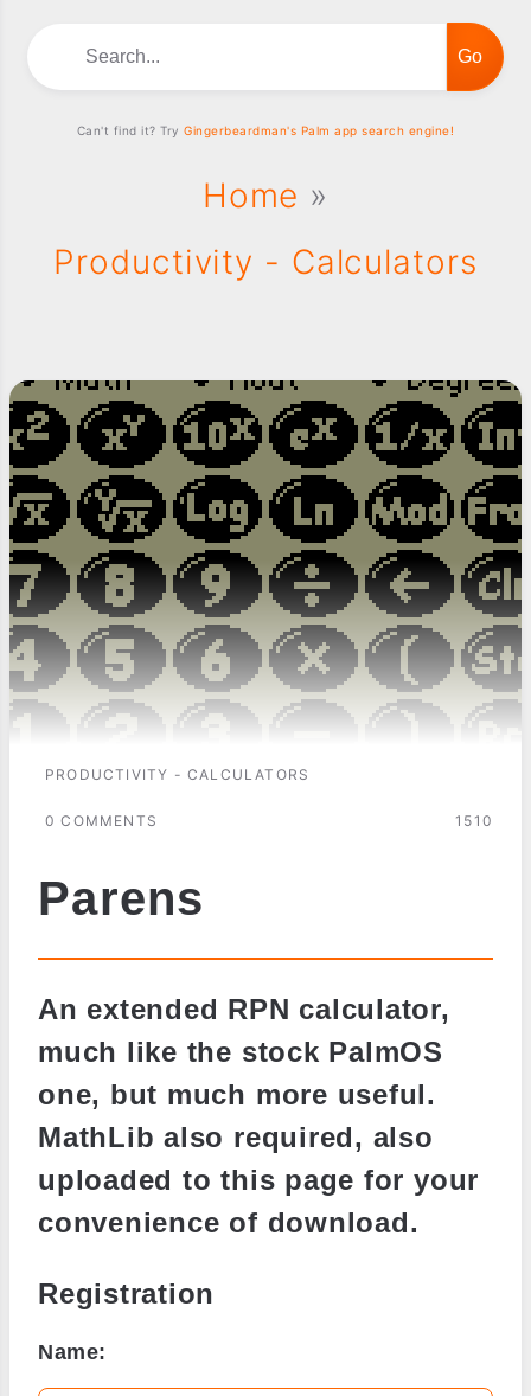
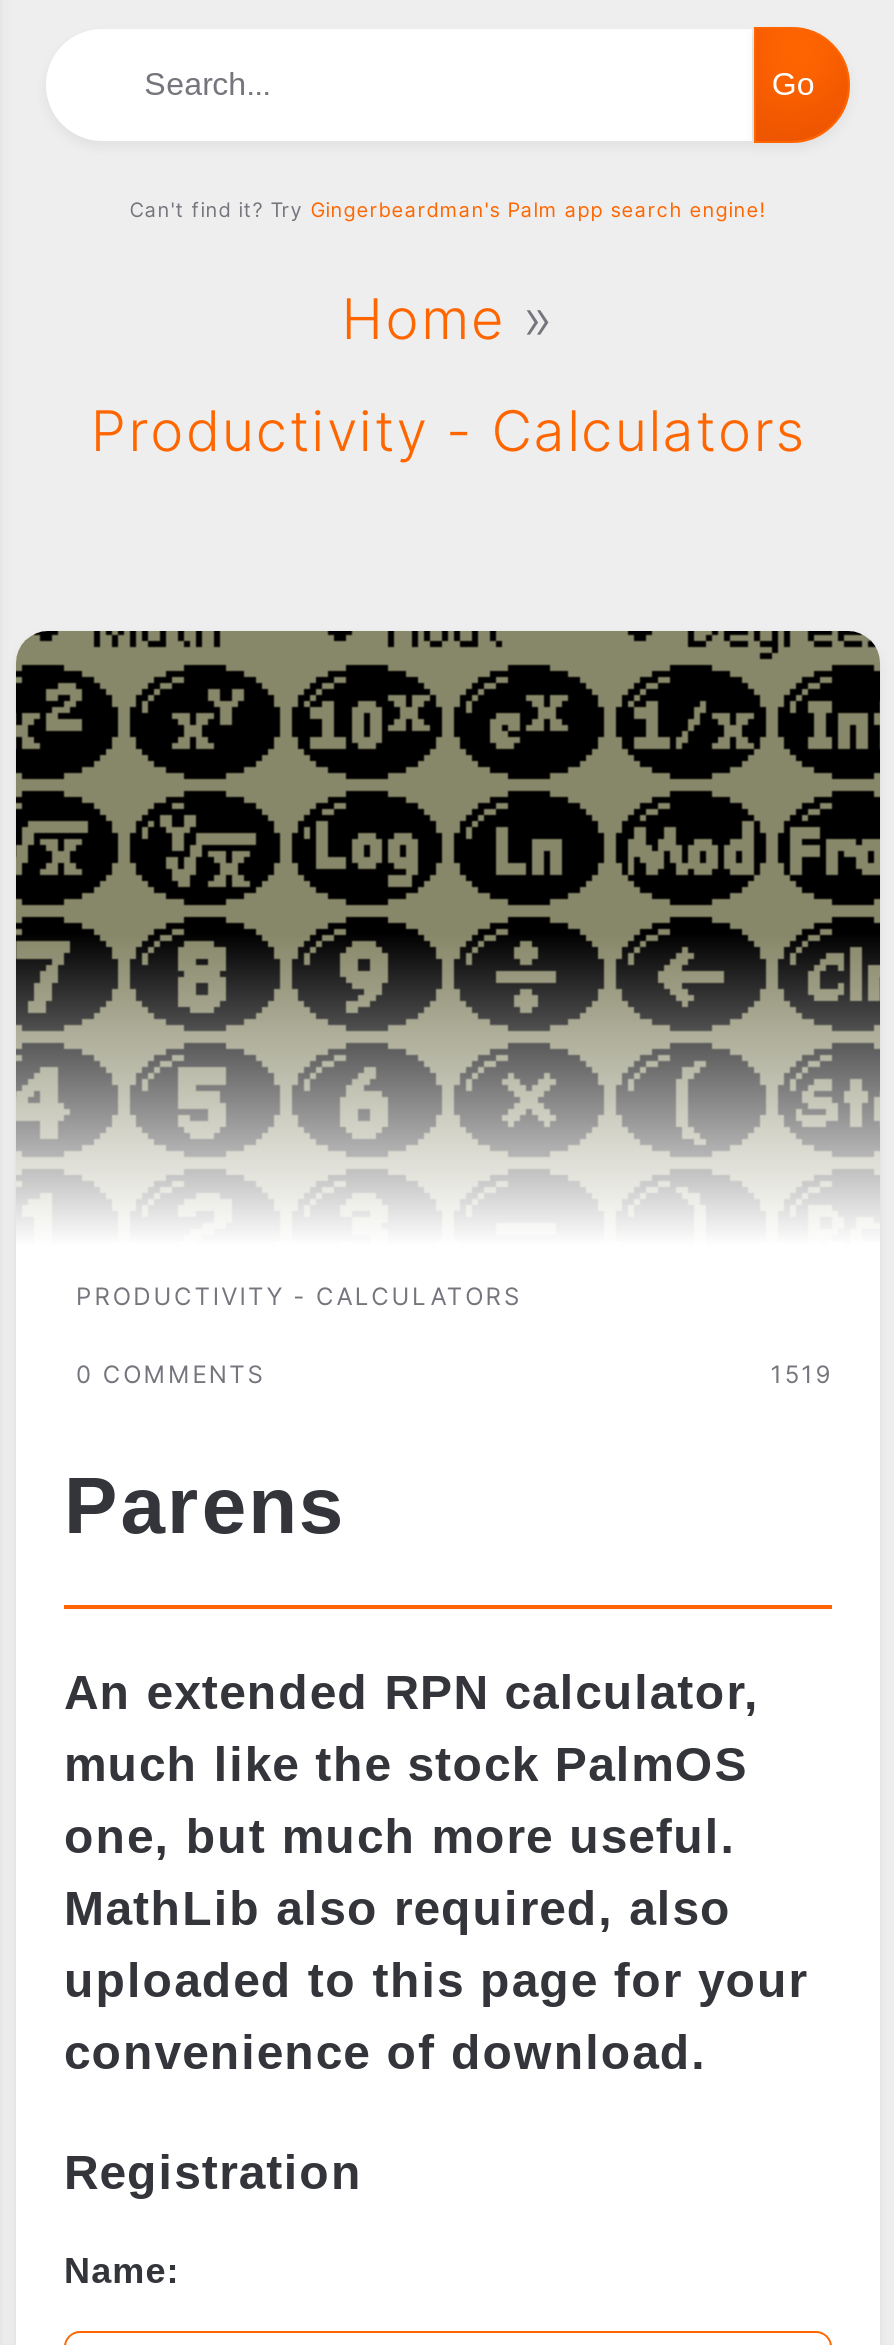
- 1510
+ 1519
